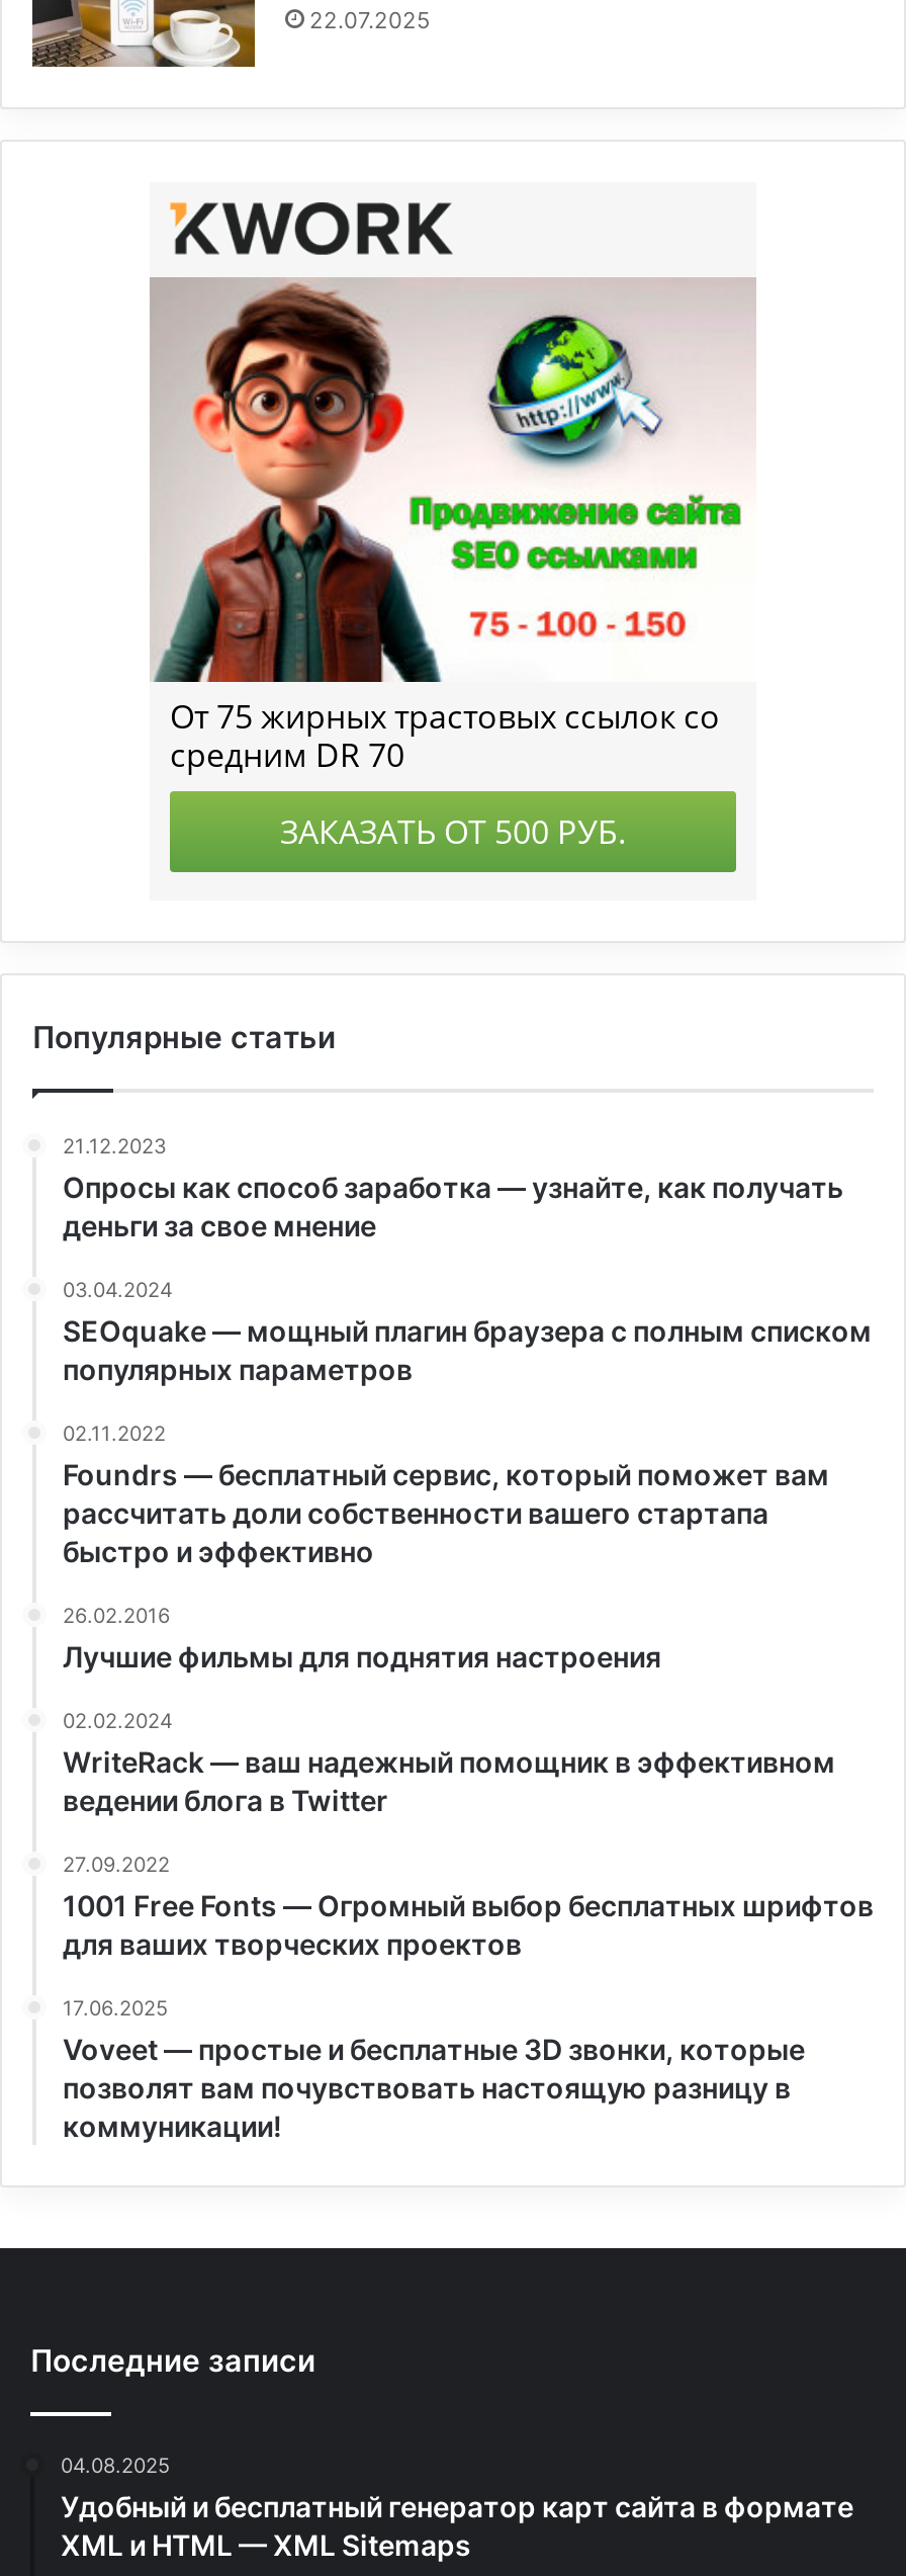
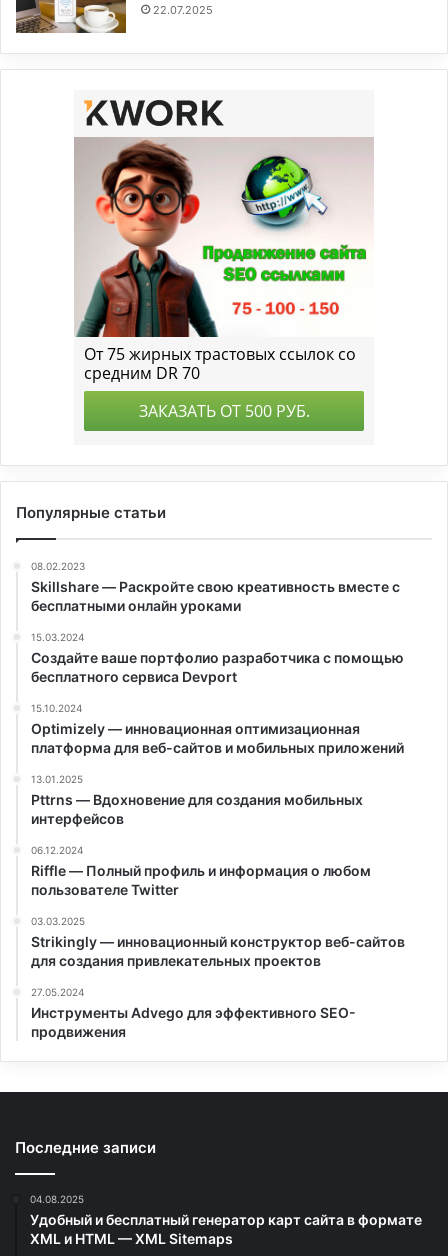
- 21.12.2023
- Опросы как способ заработка — узнайте, как получать
- деньги за свое мнение
+ 08.02.2023
+ Skillshare — Раскройте свою креативность вместе с
+ бесплатными онлайн уроками

- 03.04.2024
- SEOquake — мощный плагин браузера с полным списком
- популярных параметров
+ 15.03.2024
+ Создайте ваше портфолио разработчика с помощью
+ бесплатного сервиса Devport

- 02.11.2022
- Foundrs — бесплатный сервис, который поможет вам
- рассчитать доли собственности вашего стартапа
- быстро и эффективно
+ 15.10.2024
+ Optimizely — инновационная оптимизационная
+ платформа для веб-сайтов и мобильных приложений

- 26.02.2016
- Лучшие фильмы для поднятия настроения
+ 13.01.2025
+ Pttrns — Вдохновение для создания мобильных
+ интерфейсов

- 02.02.2024
- WriteRack — ваш надежный помощник в эффективном
- ведении блога в Twitter
+ 06.12.2024
+ Riffle — Полный профиль и информация о любом
+ пользователе Twitter

- 27.09.2022
- 1001 Free Fonts — Огромный выбор бесплатных шрифтов
- для ваших творческих проектов
+ 03.03.2025
+ Strikingly — инновационный конструктор веб-сайтов
+ для создания привлекательных проектов

- 17.06.2025
- Voveet — простые и бесплатные 3D звонки, которые
- позволят вам почувствовать настоящую разницу в
- коммуникации!
+ 27.05.2024
+ Инструменты Аdvego для эффективного SEO-
+ продвижения
